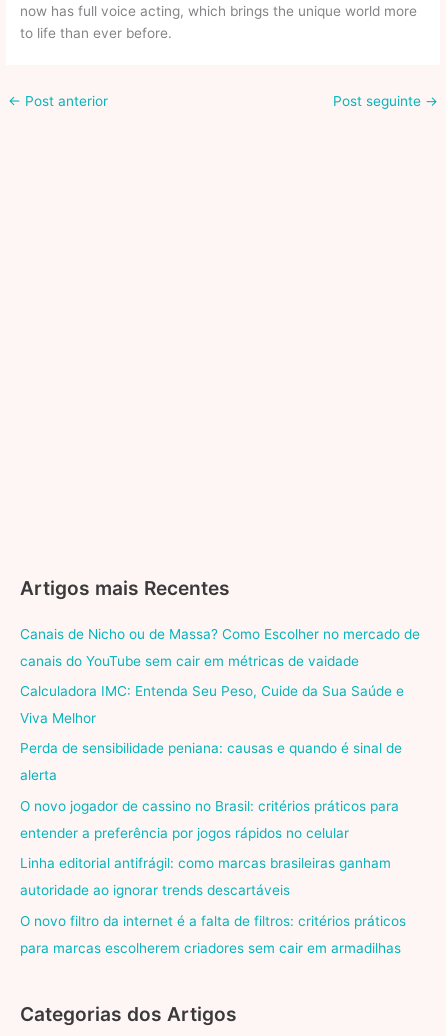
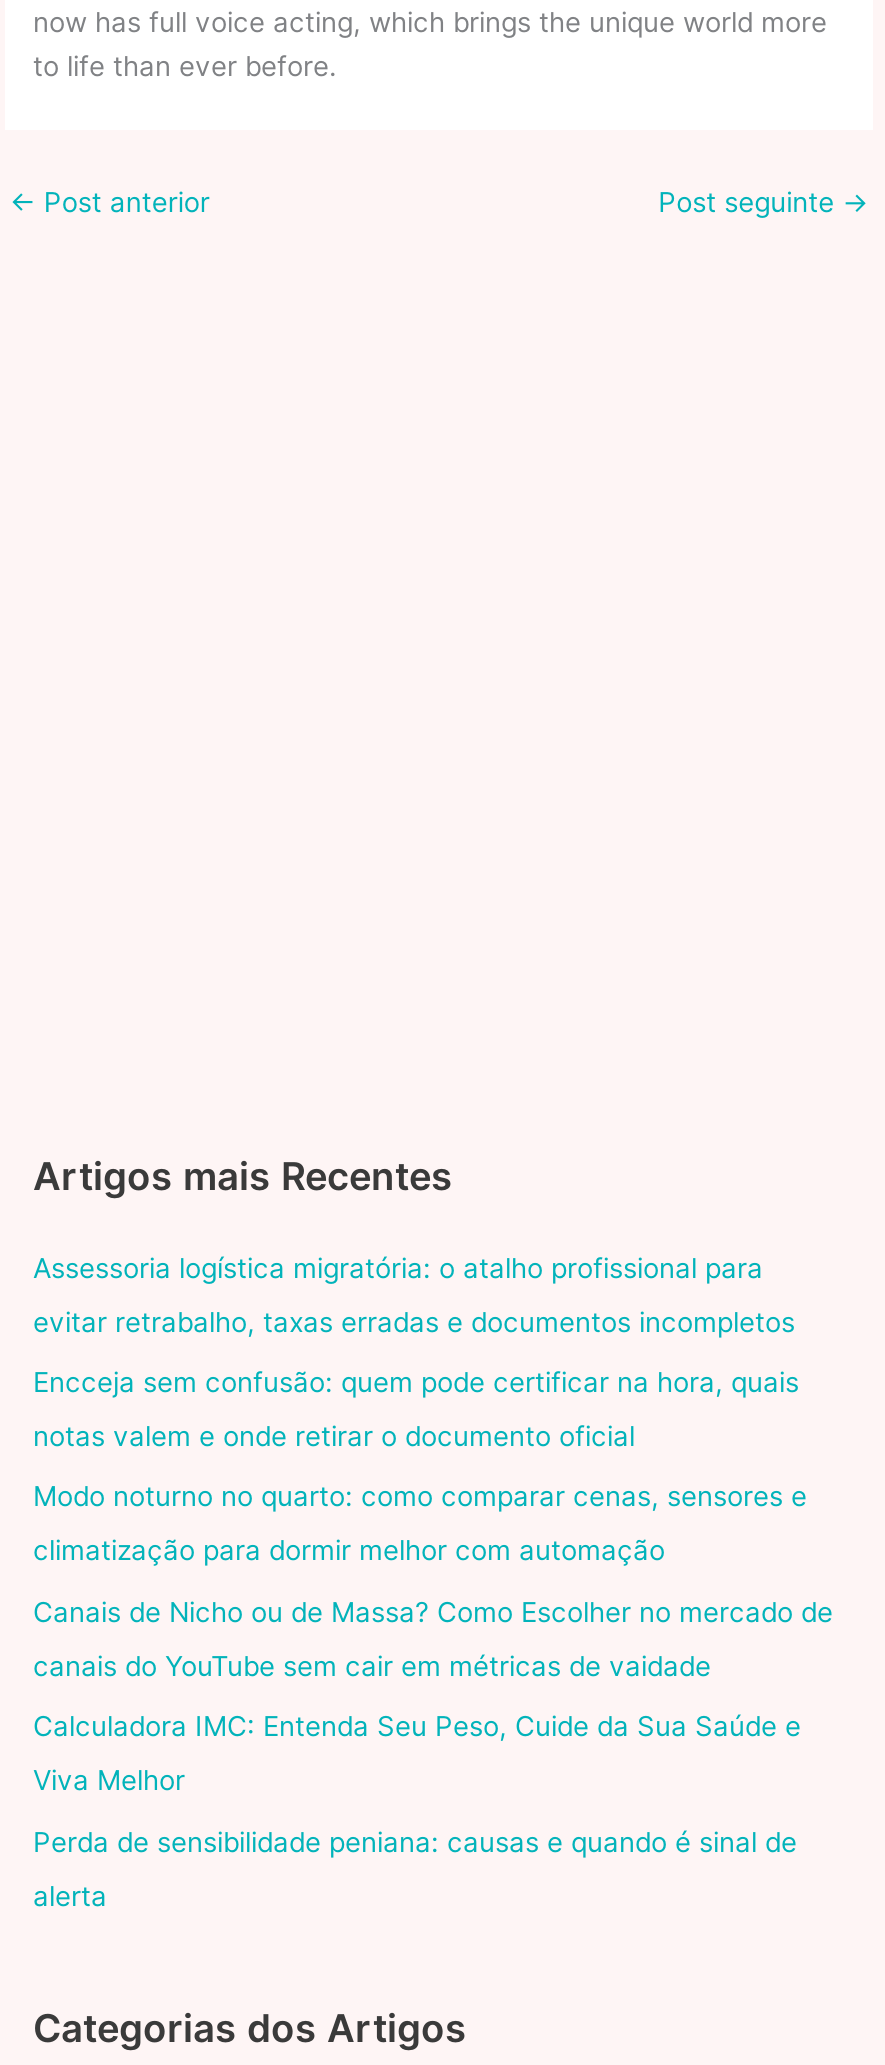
+ Assessoria logística migratória: o atalho profissional para
+ evitar retrabalho, taxas erradas e documentos incompletos
+ Encceja sem confusão: quem pode certificar na hora, quais
+ notas valem e onde retirar o documento oficial
+ Modo noturno no quarto: como comparar cenas, sensores e
+ climatização para dormir melhor com automação

moved down: Canais de Nicho ou de Massa? Como Escolher no mercado de | canais do YouTube sem cair em métricas de vaidade | Calculadora IMC: Entenda Seu Peso, Cuide da Sua Saúde e | Viva Melhor | Perda de sensibilidade peniana: causas e quando é sinal de | alerta

- O novo jogador de cassino no Brasil: critérios práticos para
- entender a preferência por jogos rápidos no celular
- Linha editorial antifrágil: como marcas brasileiras ganham
- autoridade ao ignorar trends descartáveis
- O novo filtro da internet é a falta de filtros: critérios práticos
- para marcas escolherem criadores sem cair em armadilhas
